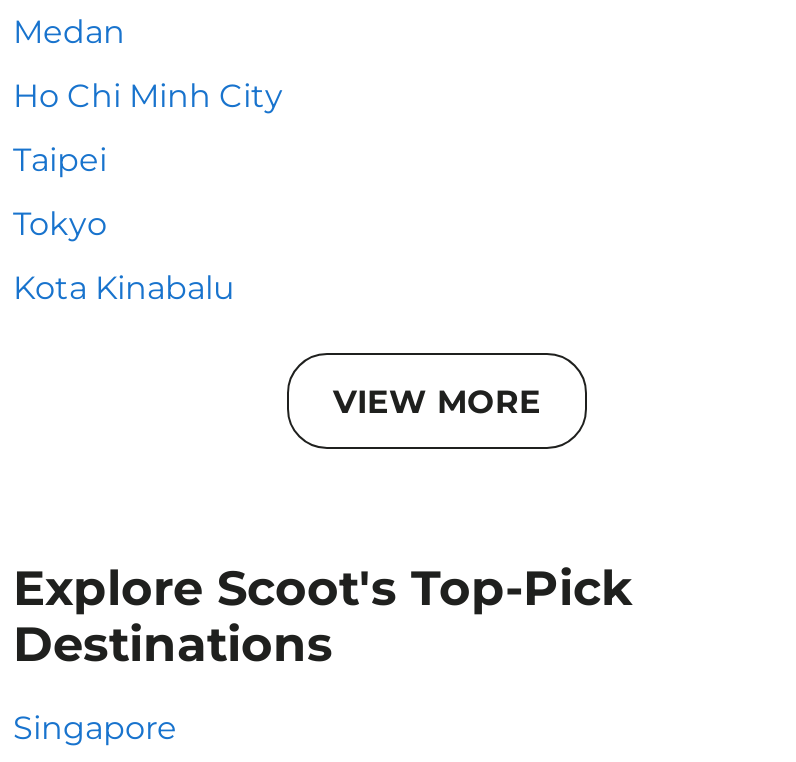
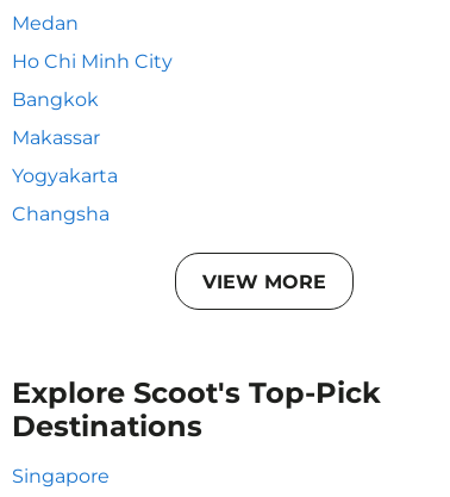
- Taipei
- Tokyo
- Kota Kinabalu
+ Bangkok
+ Makassar
+ Yogyakarta
+ Changsha
